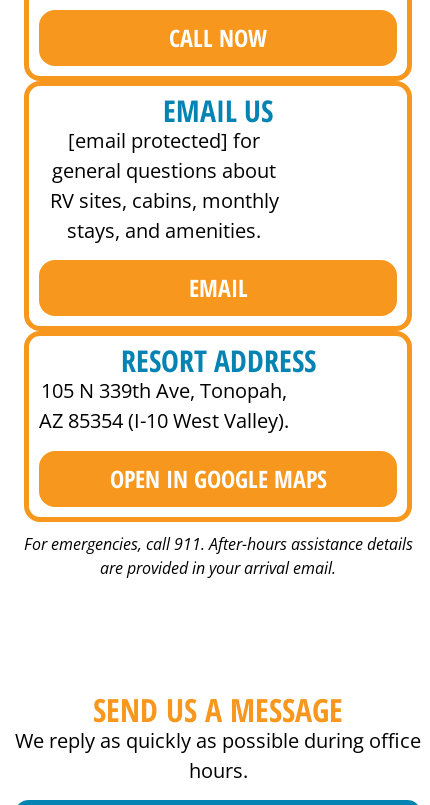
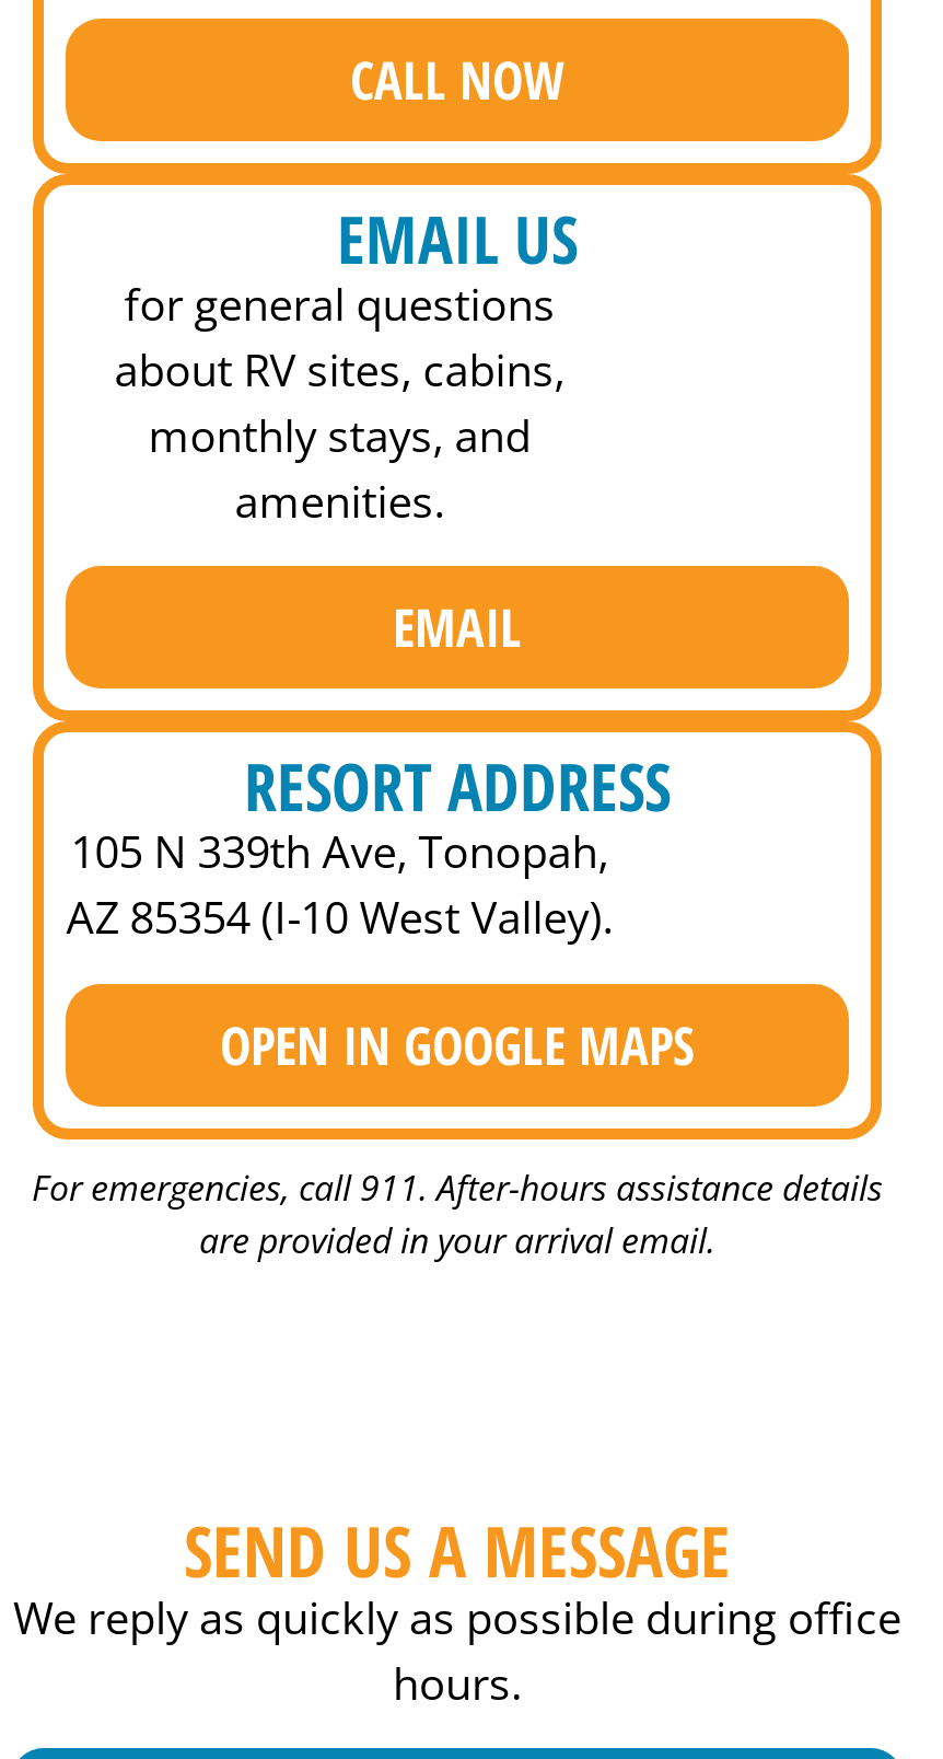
- [email protected] for
- general questions about
- RV sites, cabins, monthly
- stays, and amenities.
+ for general questions
+ about RV sites, cabins,
+ monthly stays, and
+ amenities.
